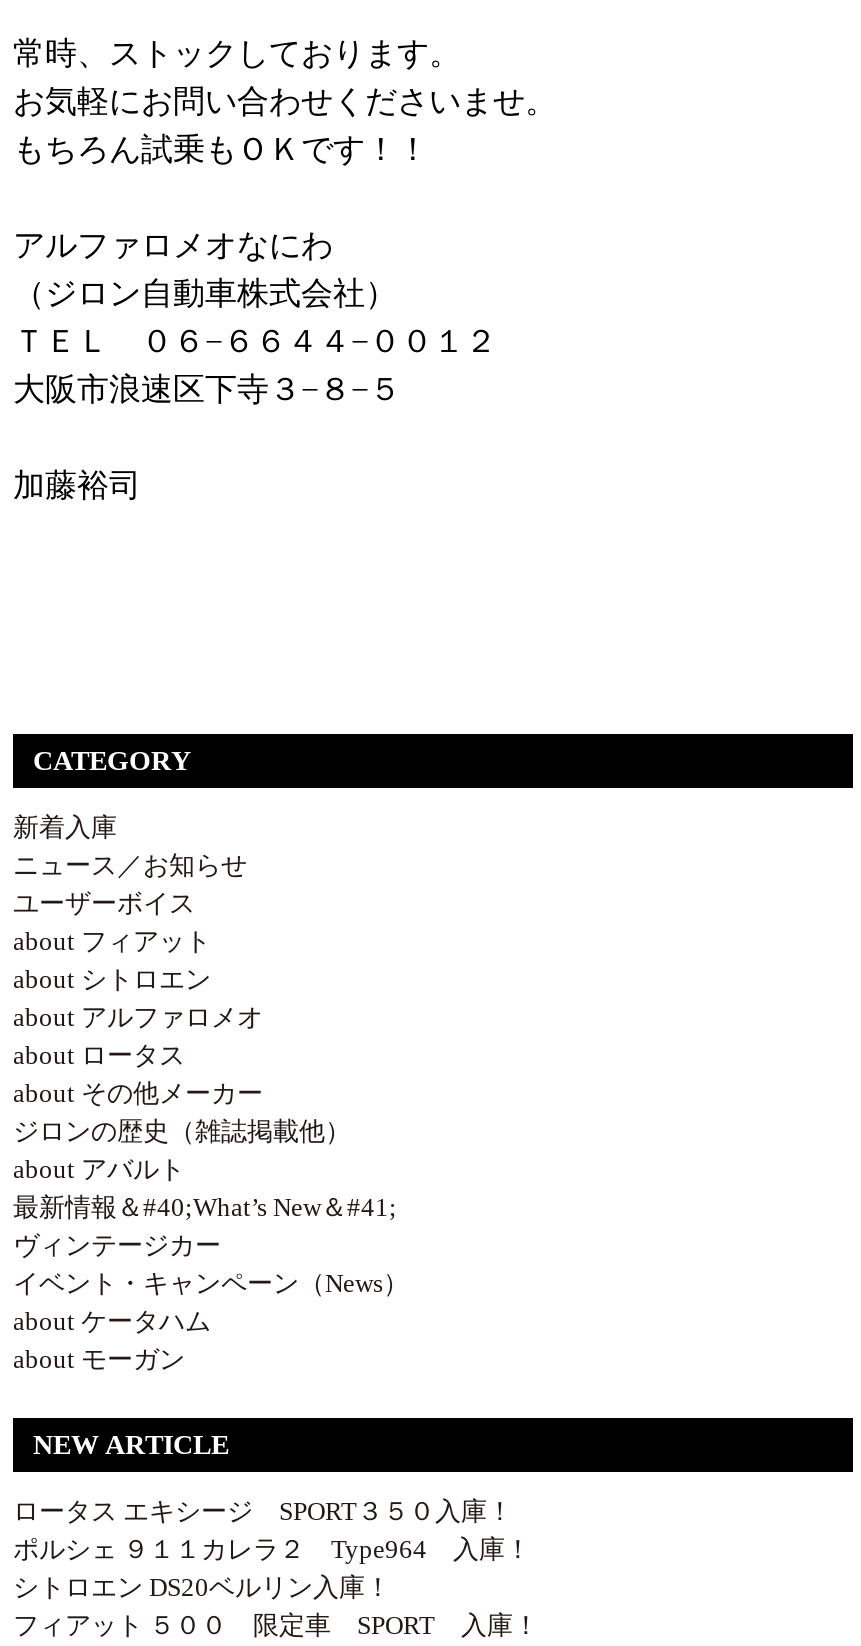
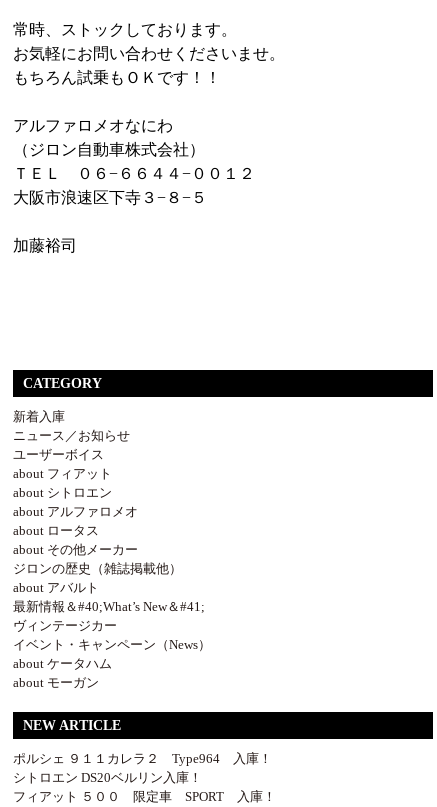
- ロータス エキシージ SPORT３５０入庫！
